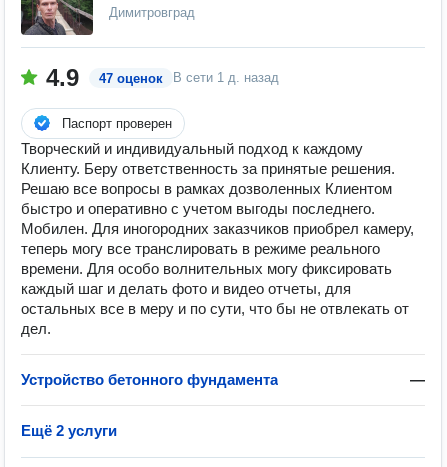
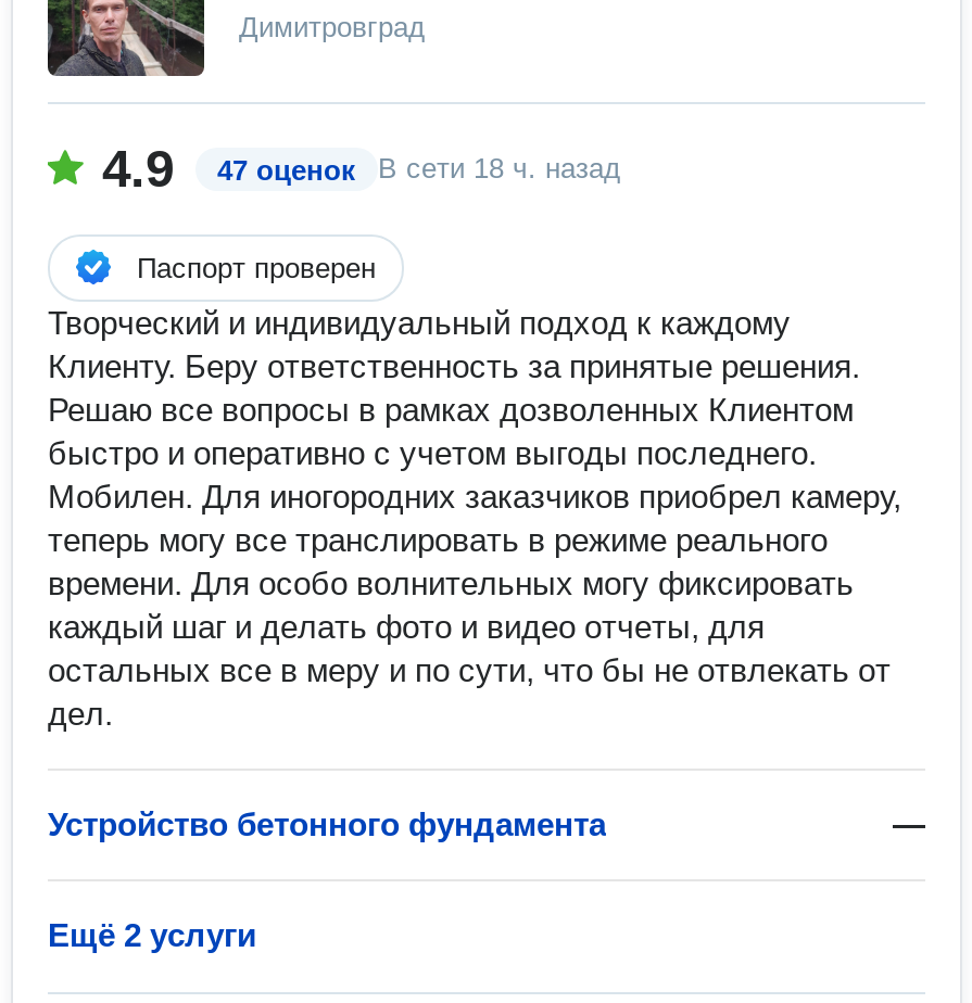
- 4.9 47 оценок В сети 1 д. назад
+ 4.9 47 оценок В сети 18 ч. назад
